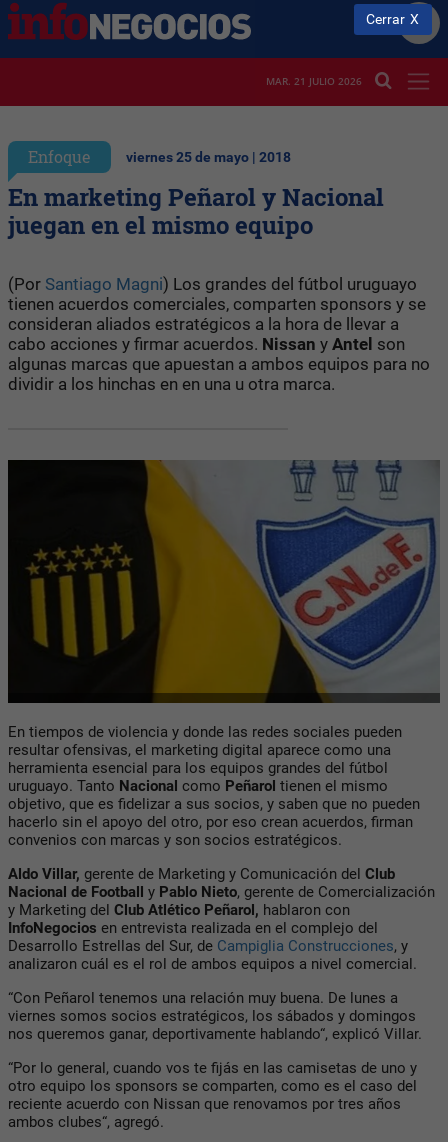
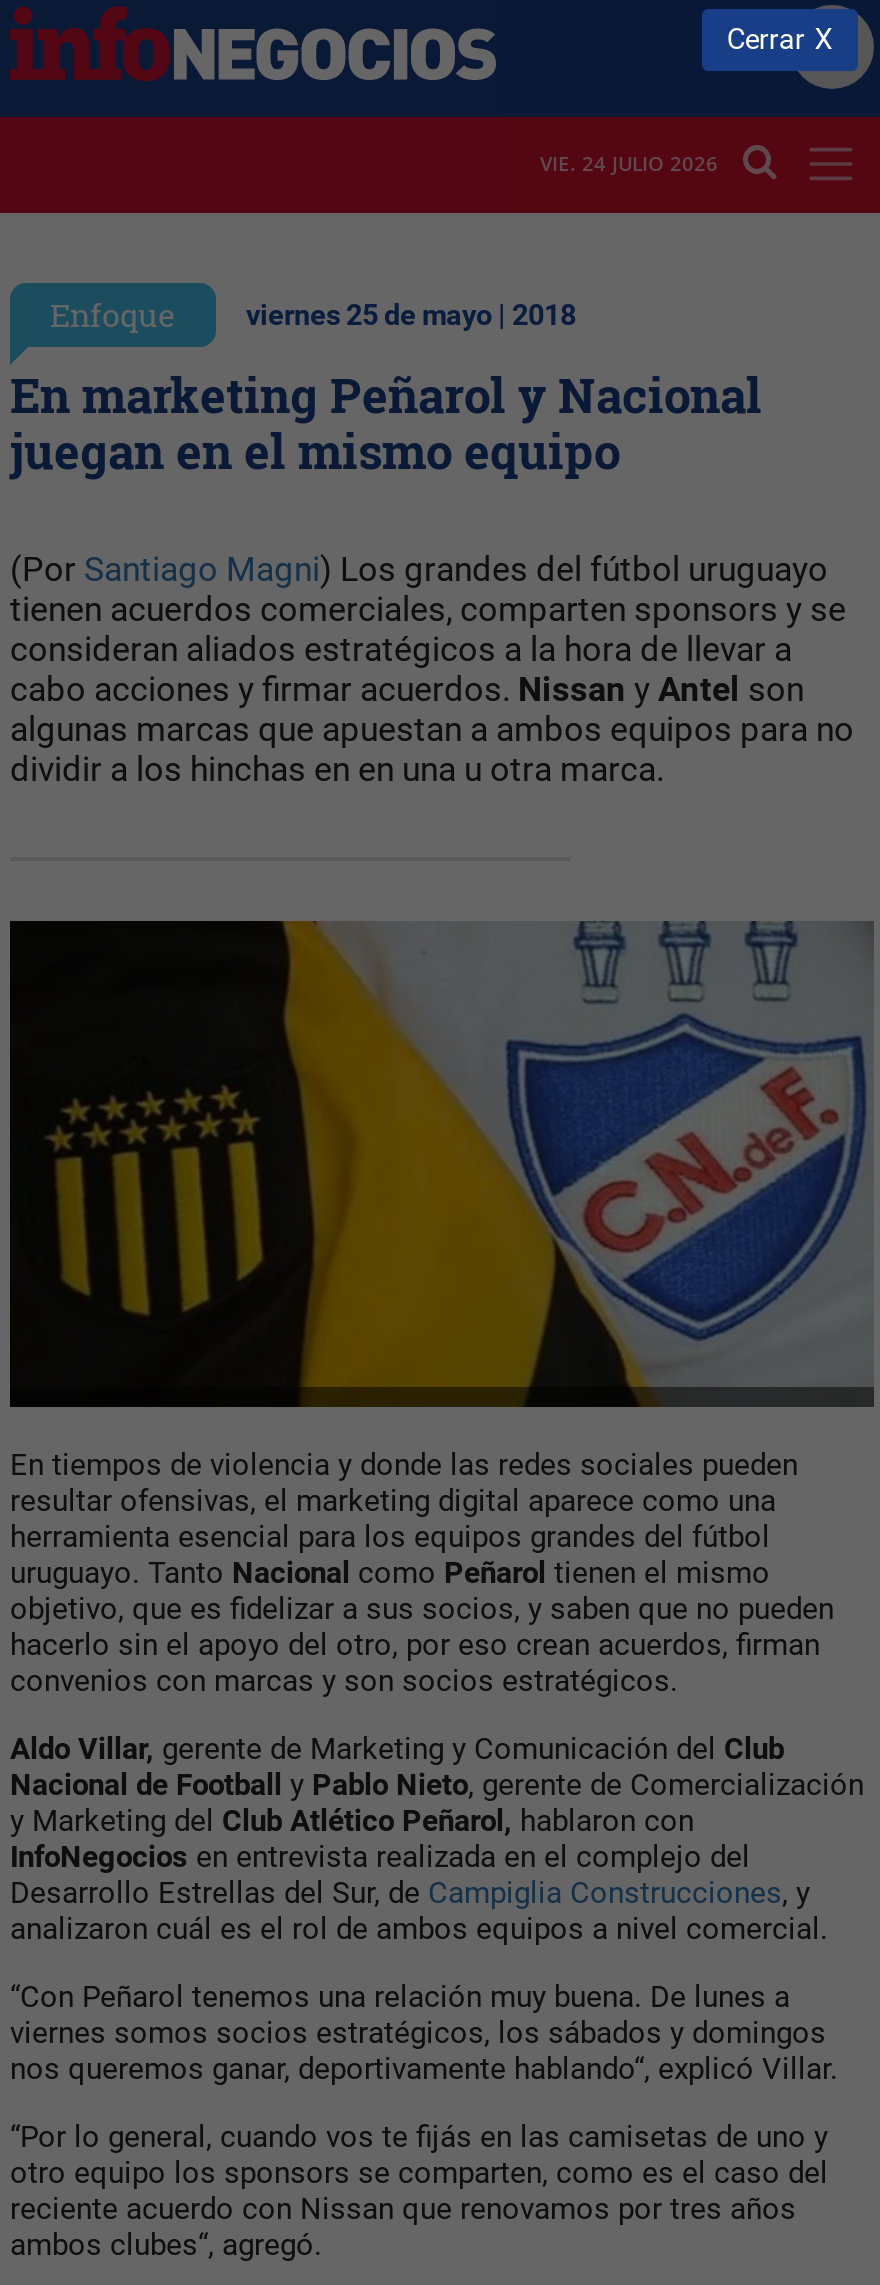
- MAR. 21 JULIO 2026
+ VIE. 24 JULIO 2026
